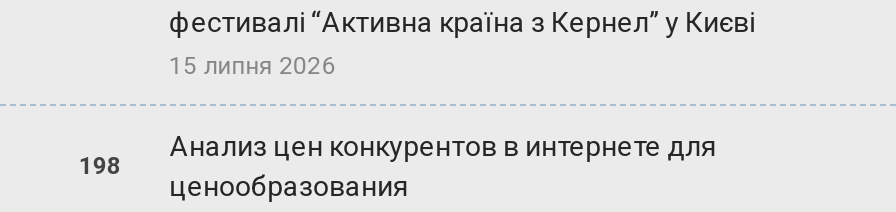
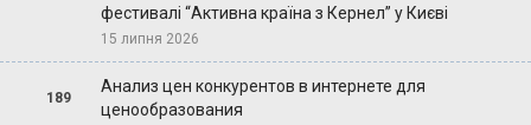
- 198
+ 189
